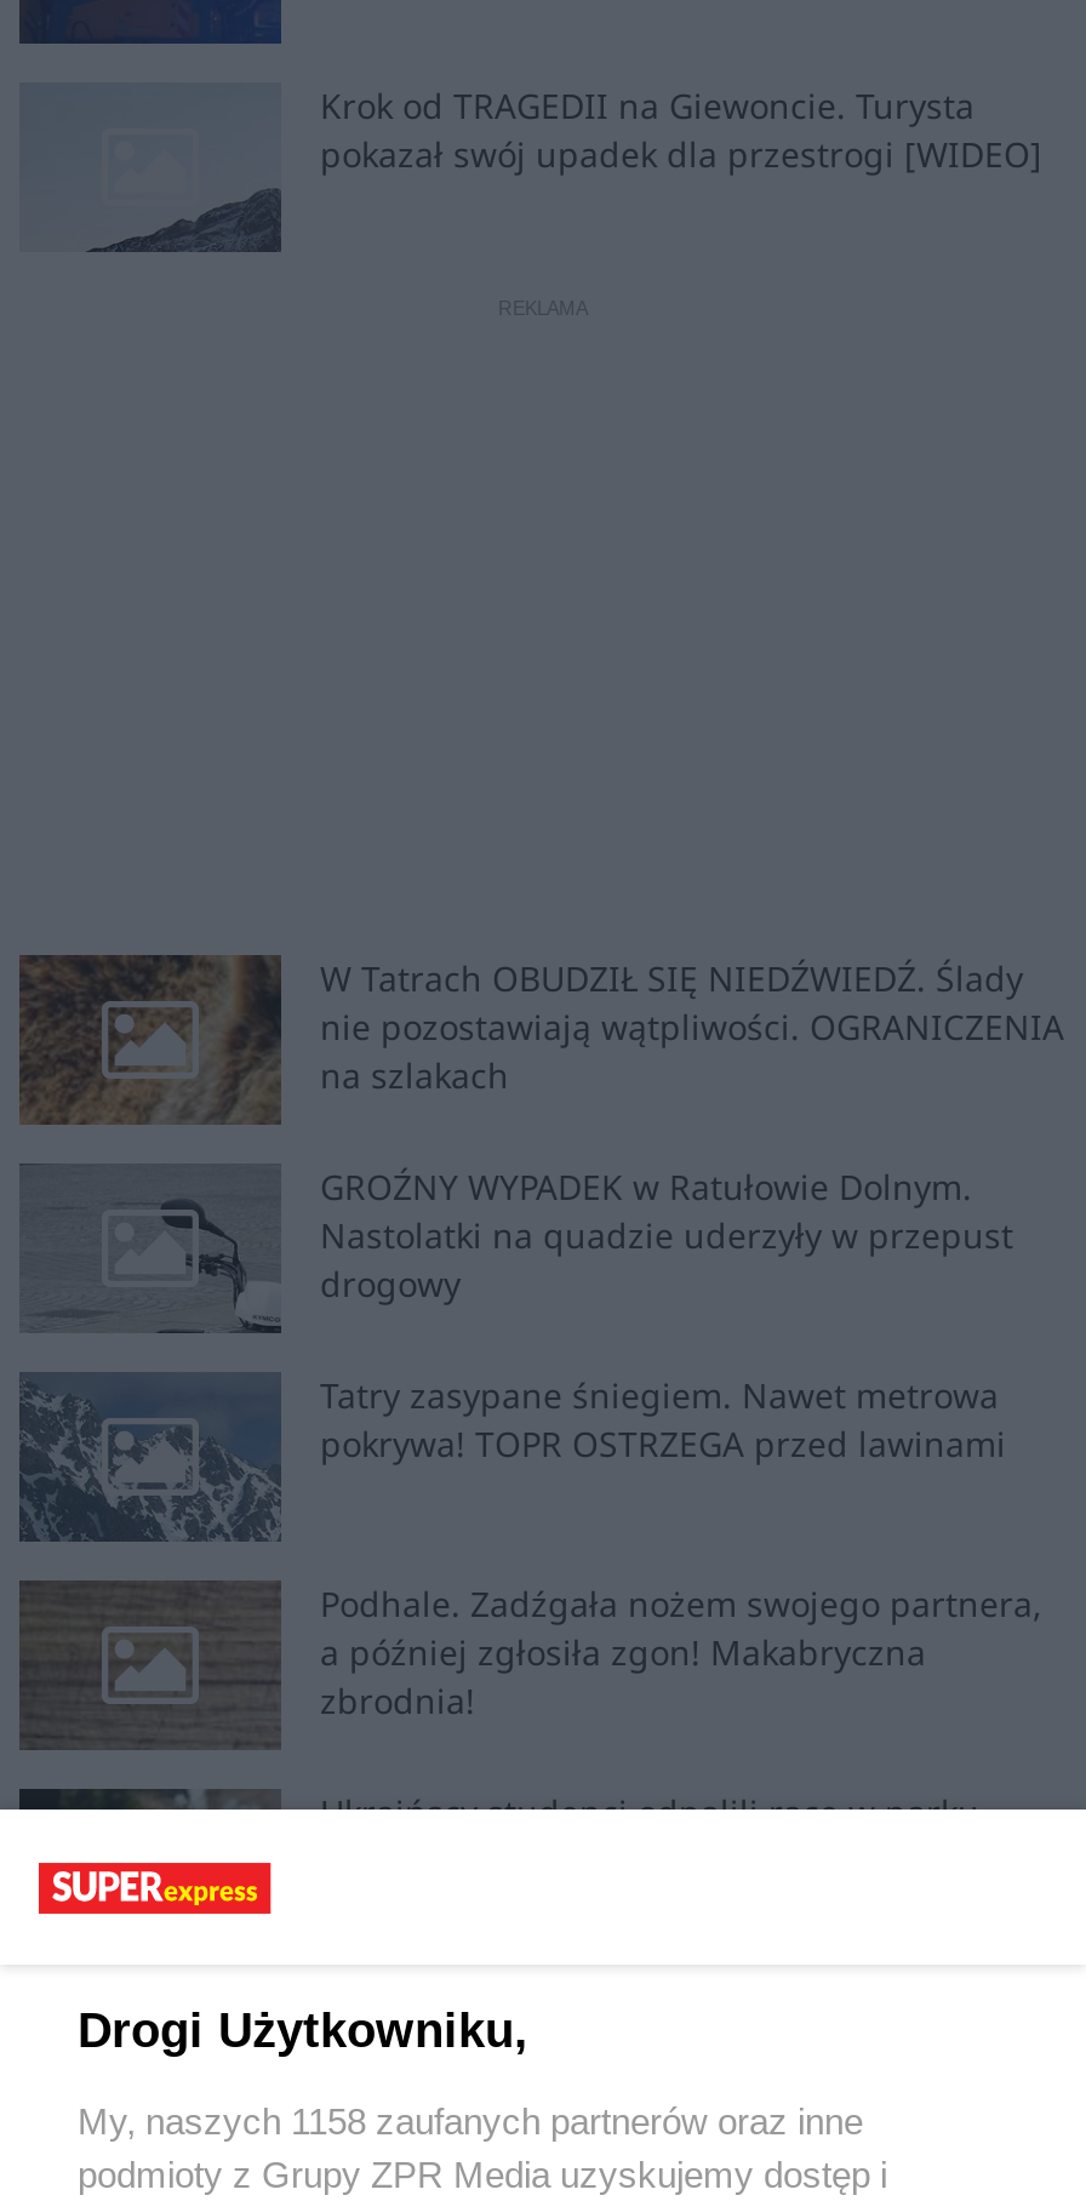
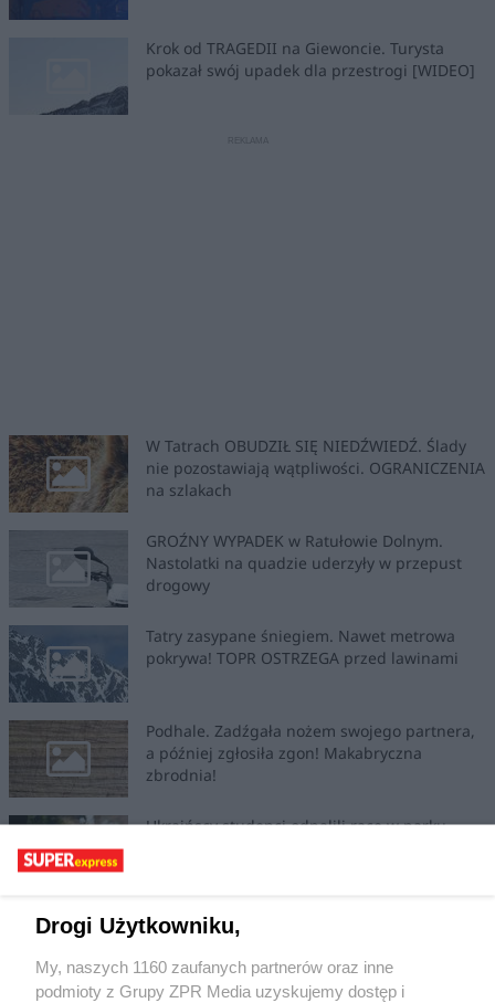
- My, naszych 1158 zaufanych partnerów oraz inne
+ My, naszych 1160 zaufanych partnerów oraz inne
